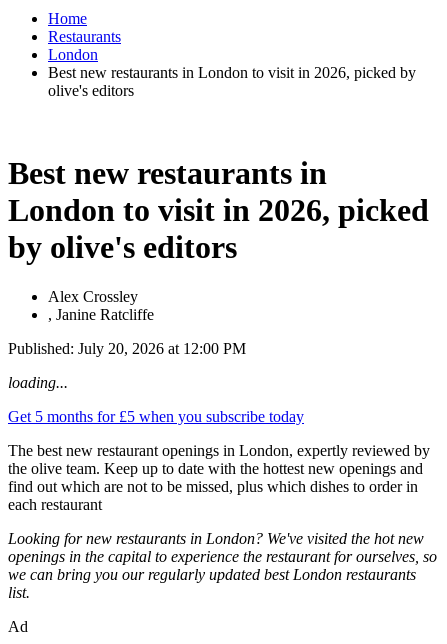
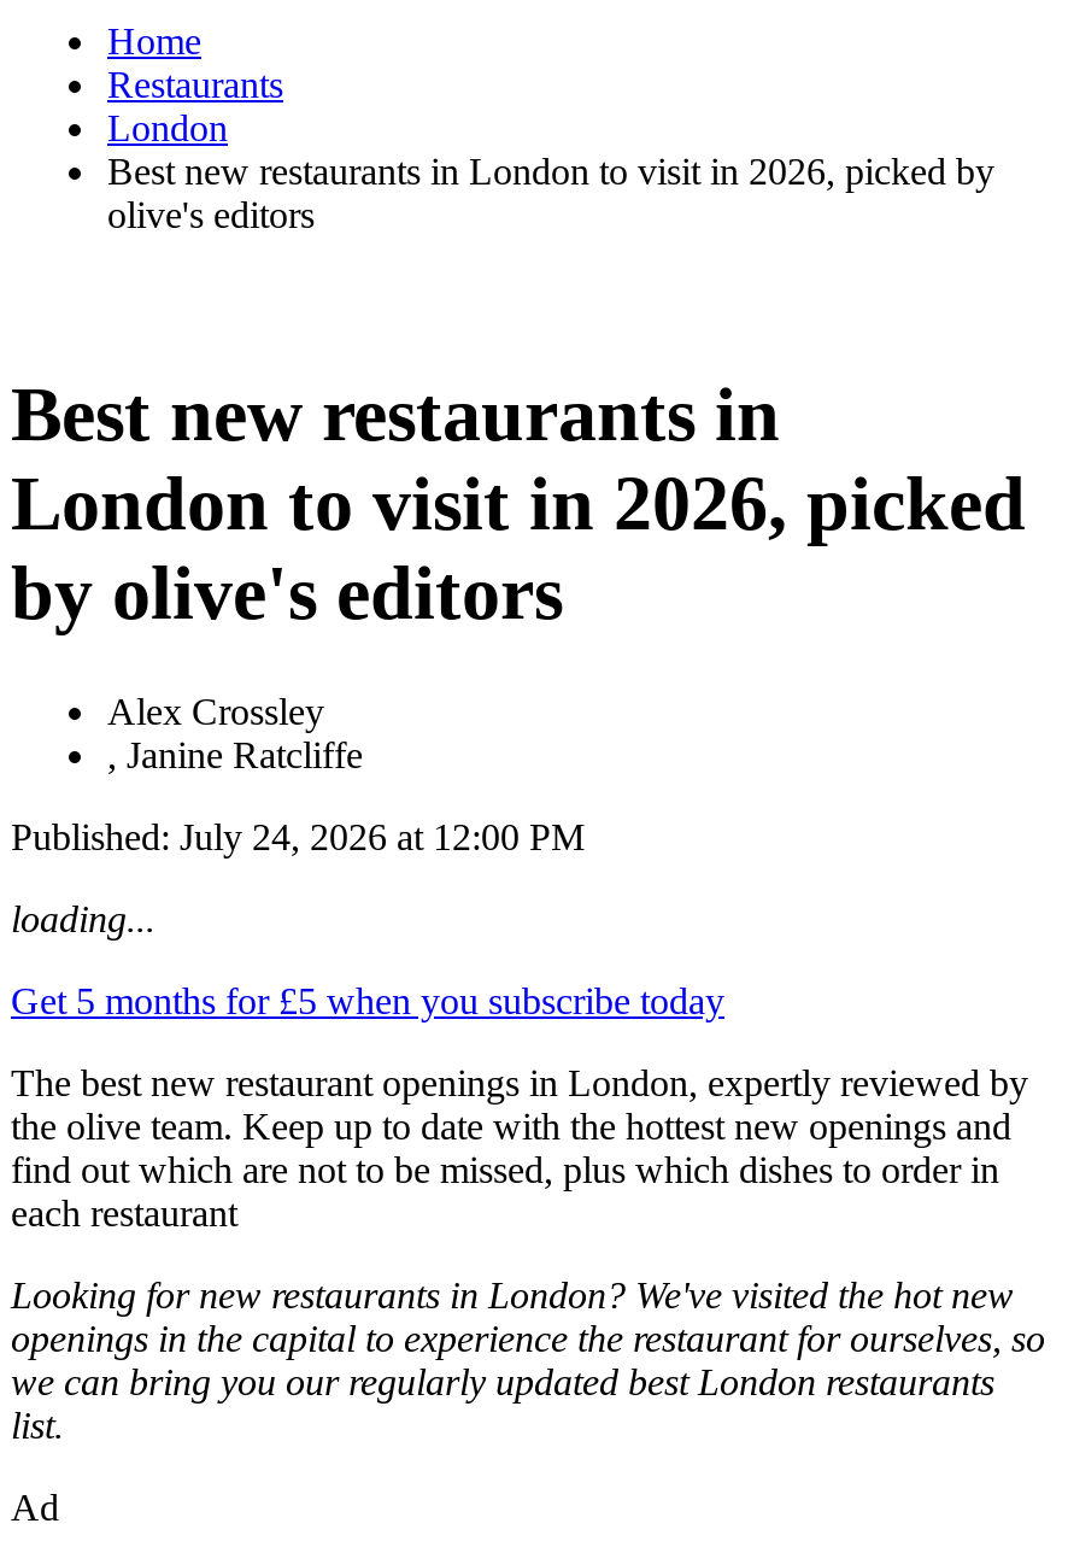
- Published: July 20, 2026 at 12:00 PM
+ Published: July 24, 2026 at 12:00 PM
